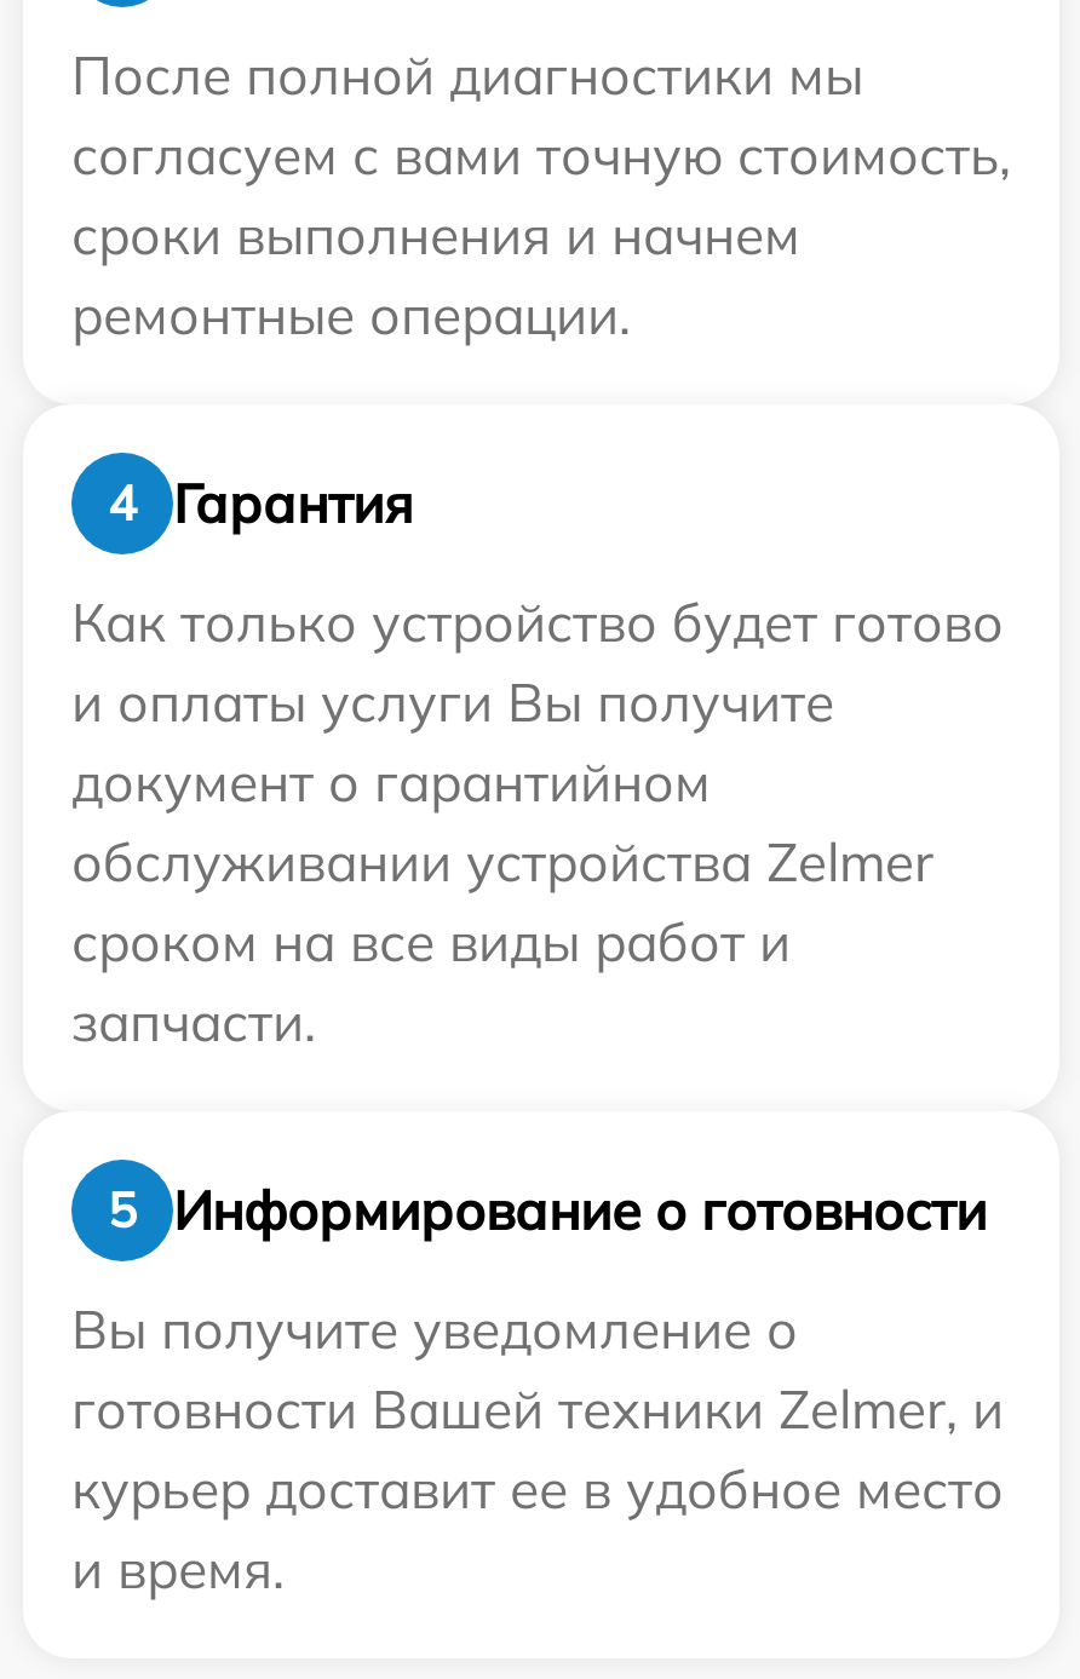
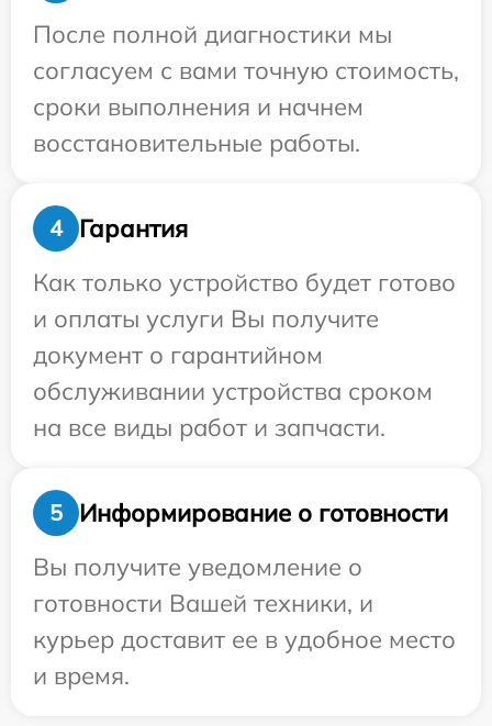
- ремонтные операции.
+ восстановительные работы.

- обслуживании устройства Zelmer
- сроком на все виды работ и
- запчасти.
+ обслуживании устройства сроком
+ на все виды работ и запчасти.

- готовности Вашей техники Zelmer, и
+ готовности Вашей техники, и
